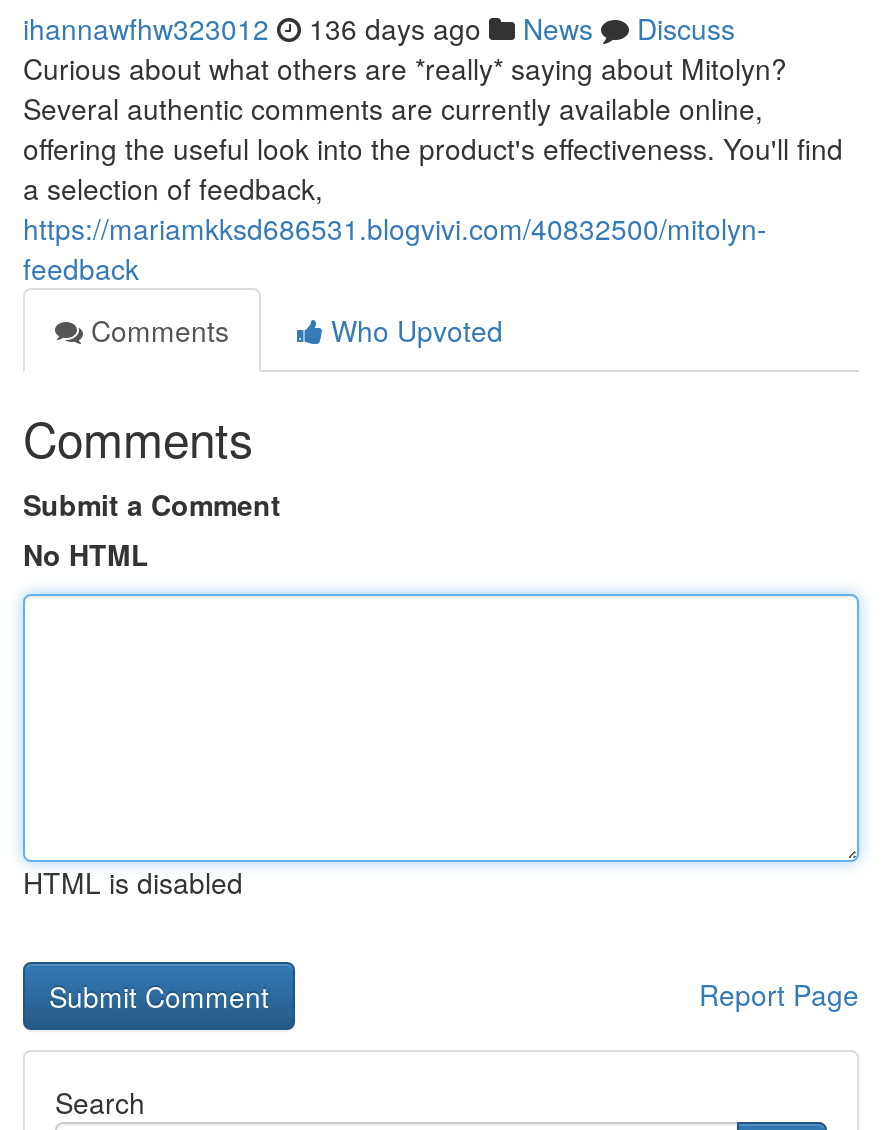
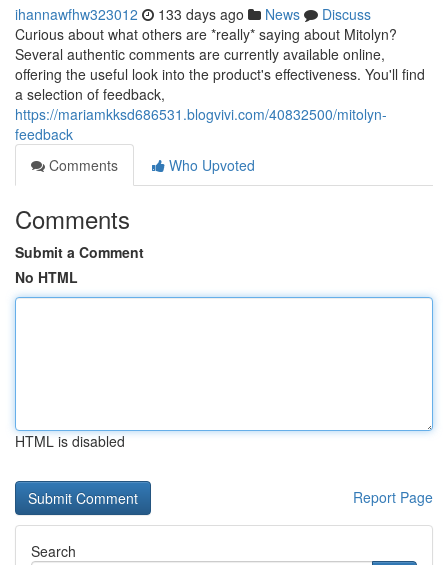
- ihannawfhw323012 136 days ago News Discuss
+ ihannawfhw323012 133 days ago News Discuss
